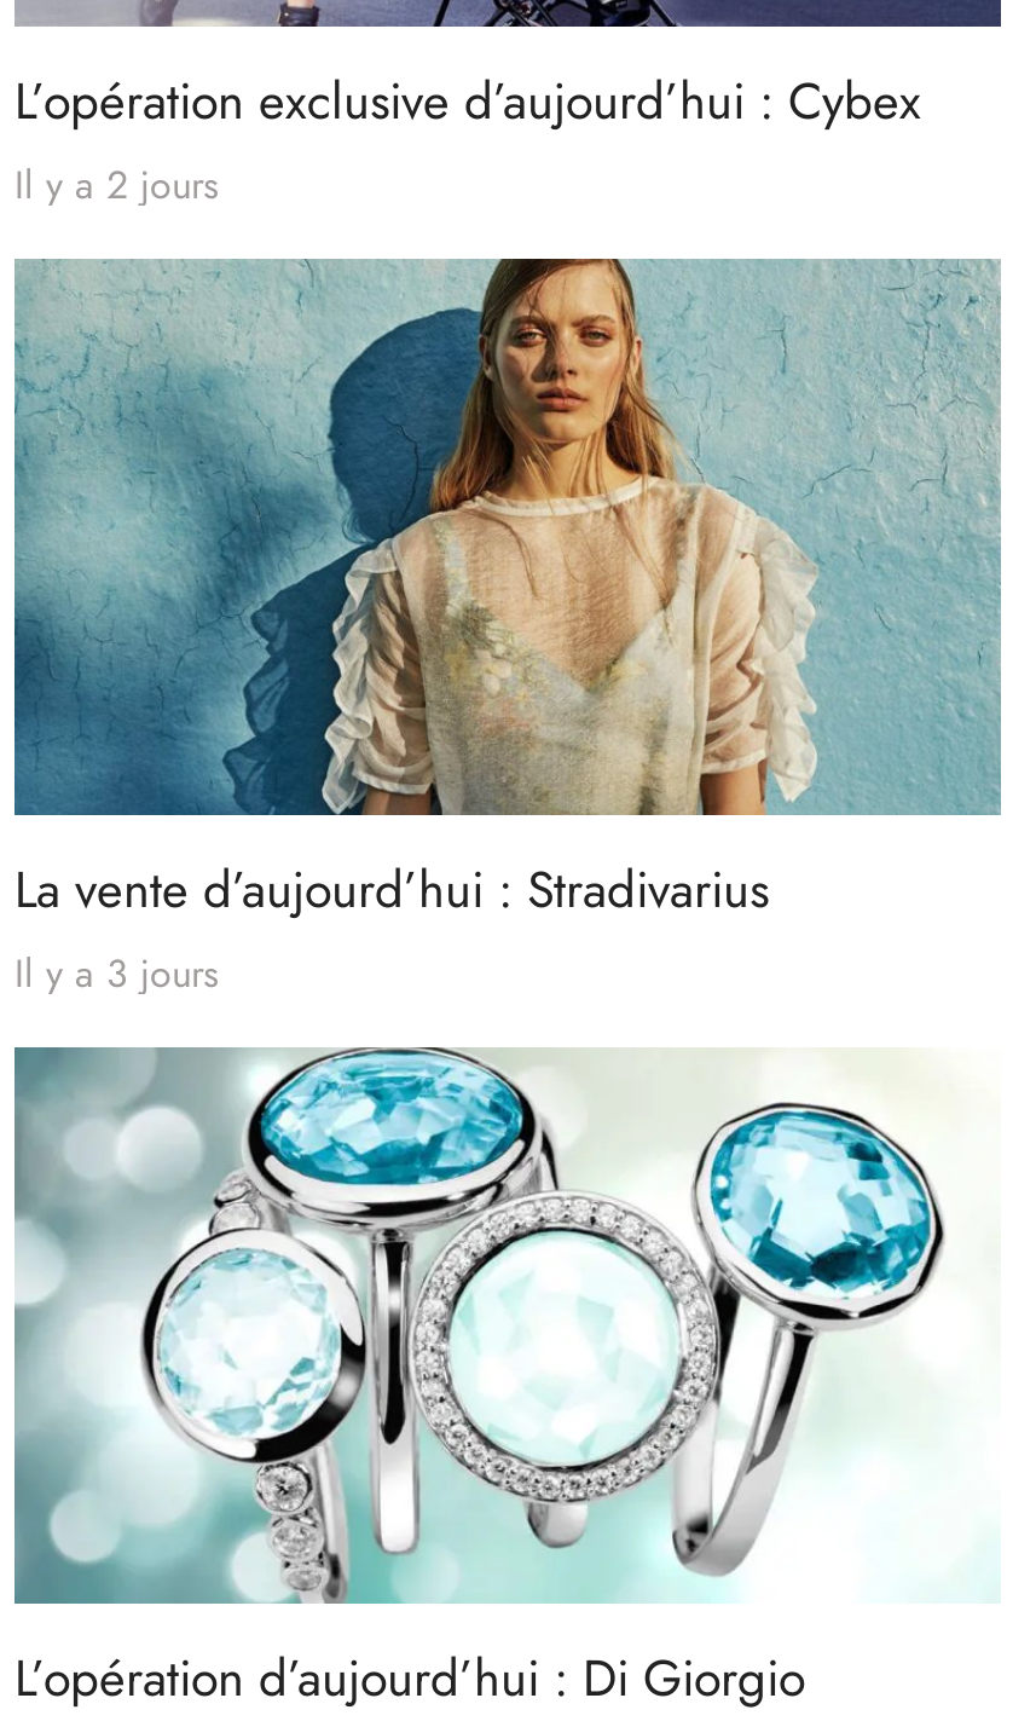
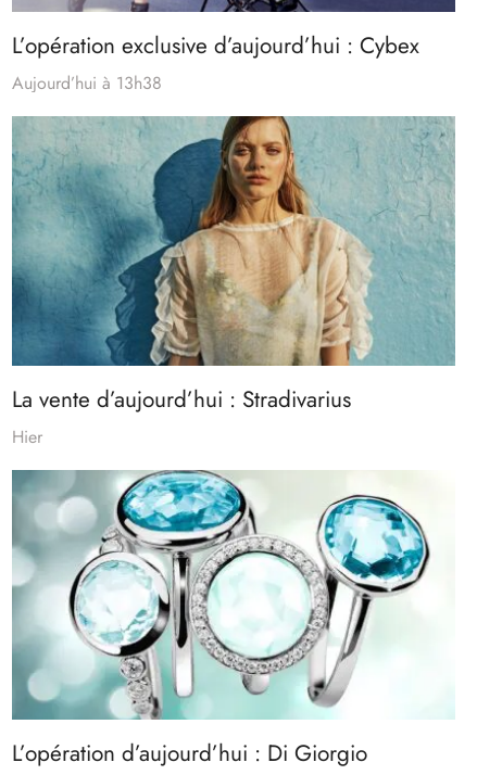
- Il y a 2 jours
+ Aujourd’hui à 13h38

- Il y a 3 jours
+ Hier
